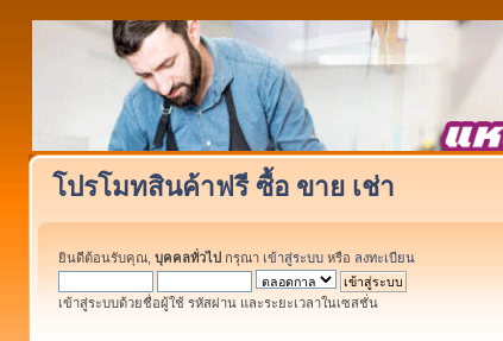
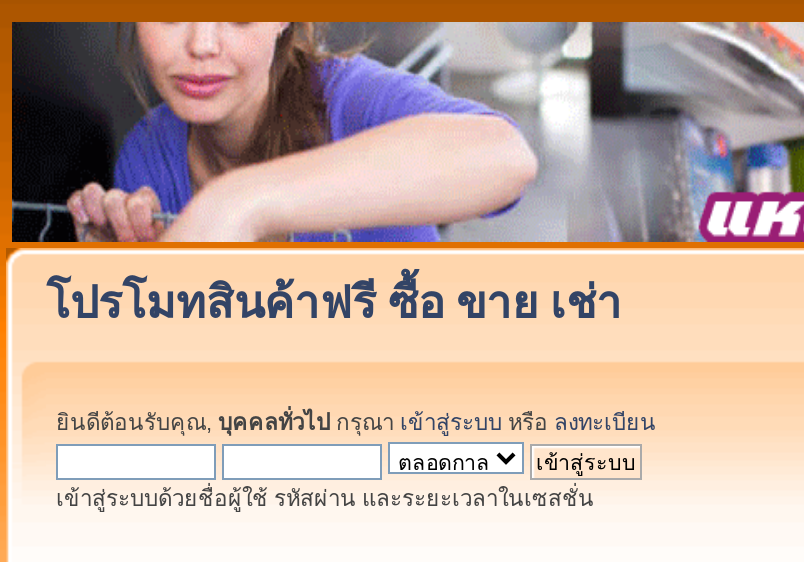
- [image]
+ [image]
